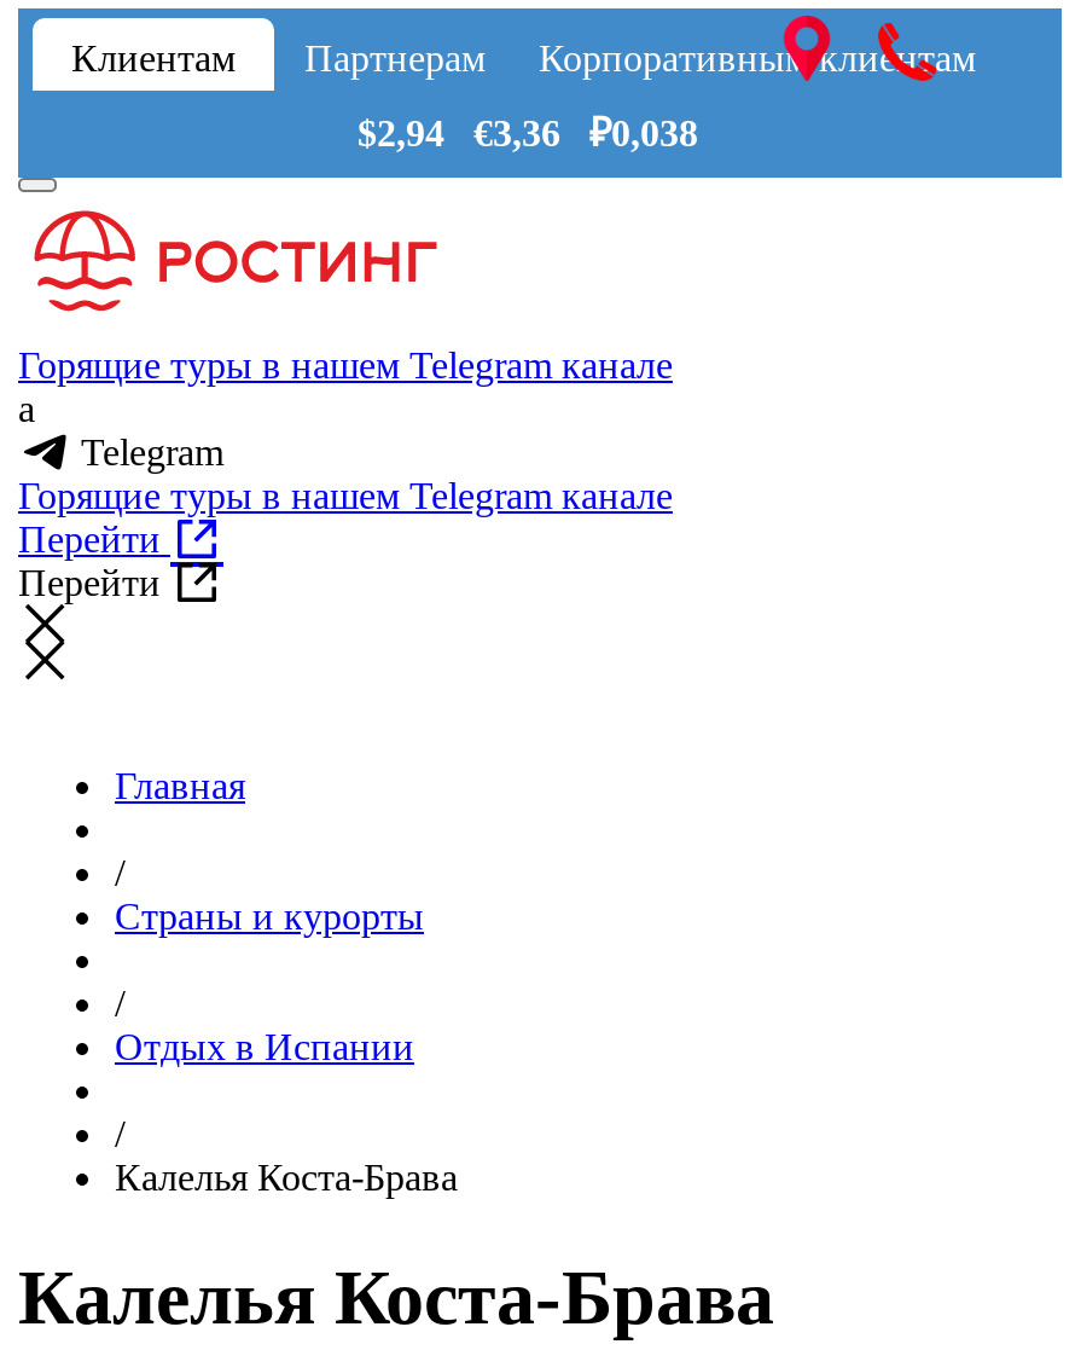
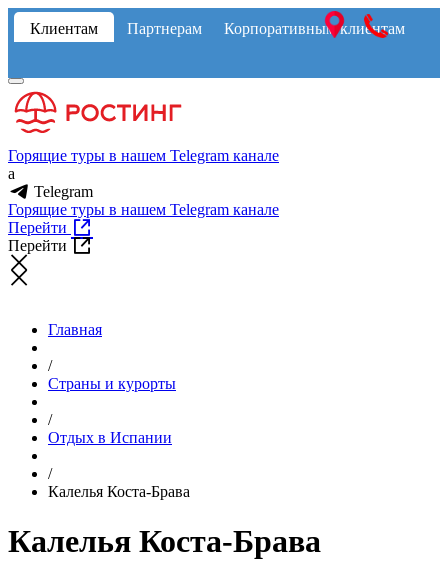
- $2,94 €3,36 ₽0,038
